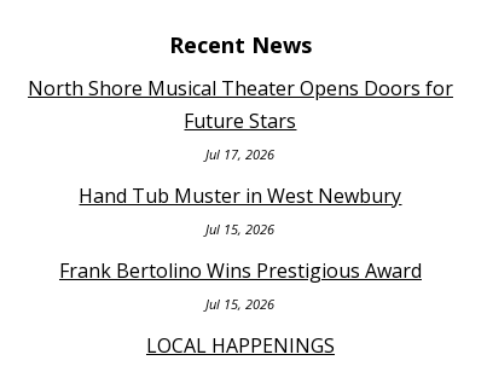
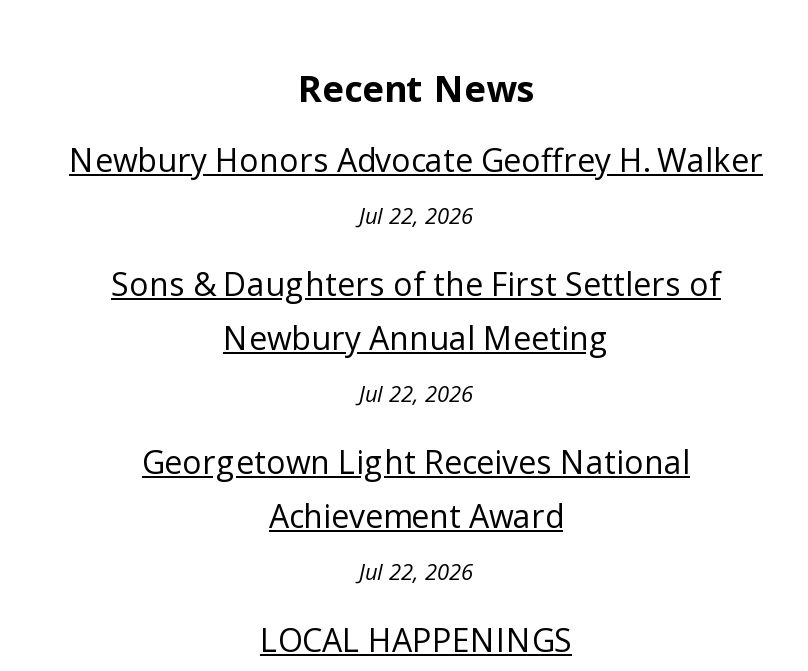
- North Shore Musical Theater Opens Doors for
- Future Stars
- Jul 17, 2026
+ Newbury Honors Advocate Geoffrey H. Walker
+ Jul 22, 2026

- Hand Tub Muster in West Newbury
- Jul 15, 2026
+ Sons & Daughters of the First Settlers of
+ Newbury Annual Meeting
+ Jul 22, 2026

- Frank Bertolino Wins Prestigious Award
- Jul 15, 2026
+ Georgetown Light Receives National
+ Achievement Award
+ Jul 22, 2026
